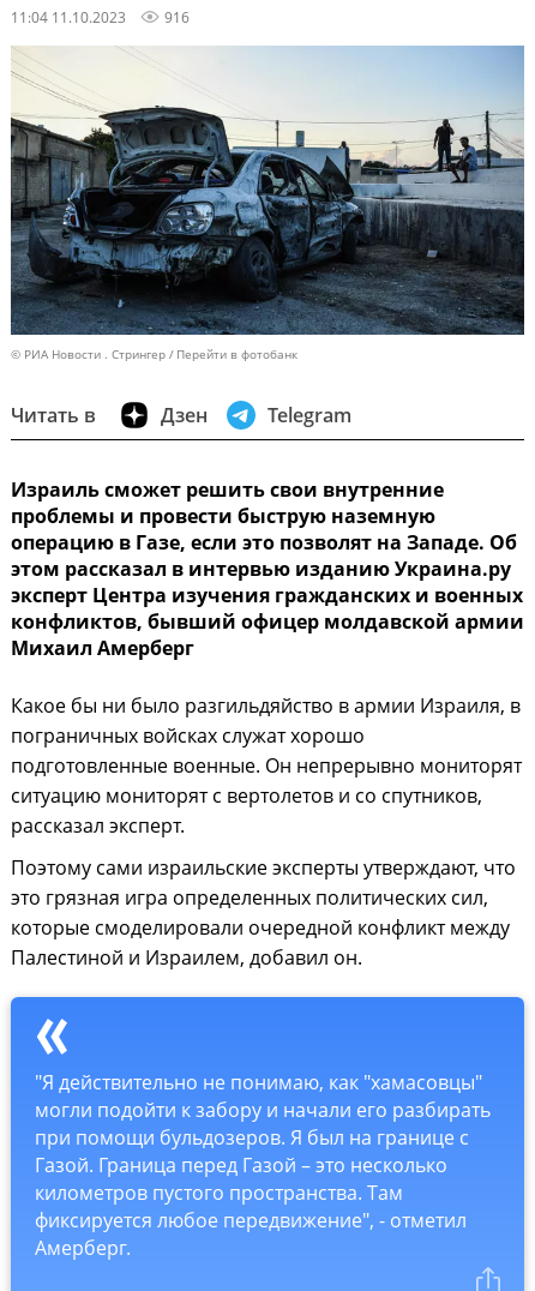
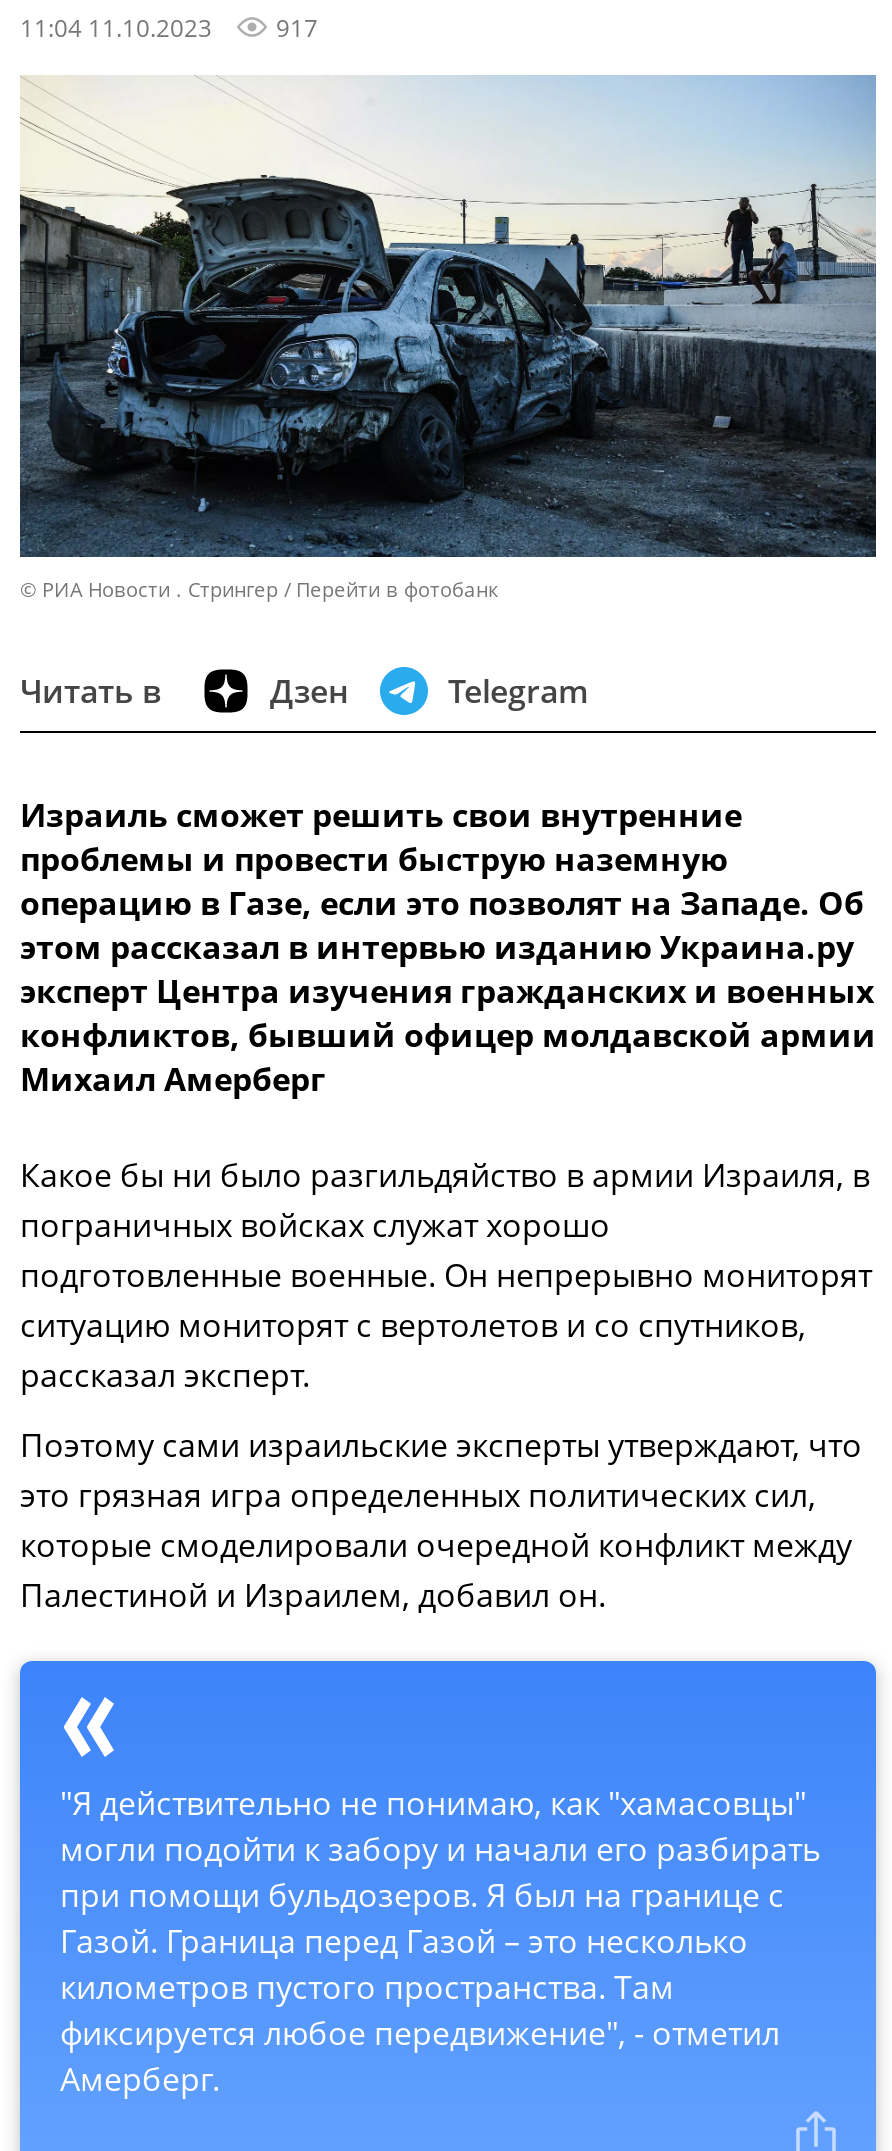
- 11:04 11.10.2023 916
+ 11:04 11.10.2023 917
